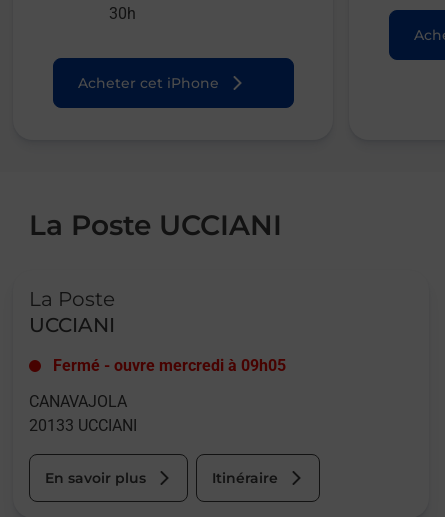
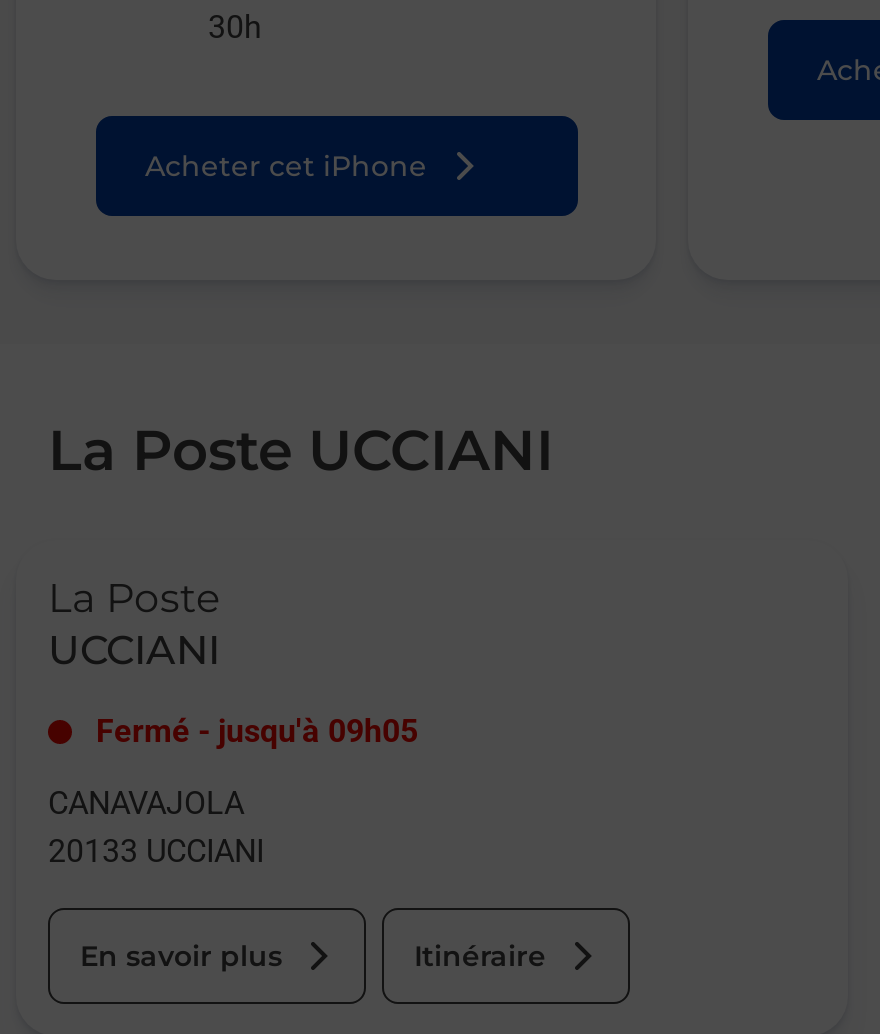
- Fermé - ouvre mercredi à 09h05
+ Fermé - jusqu'à 09h05
